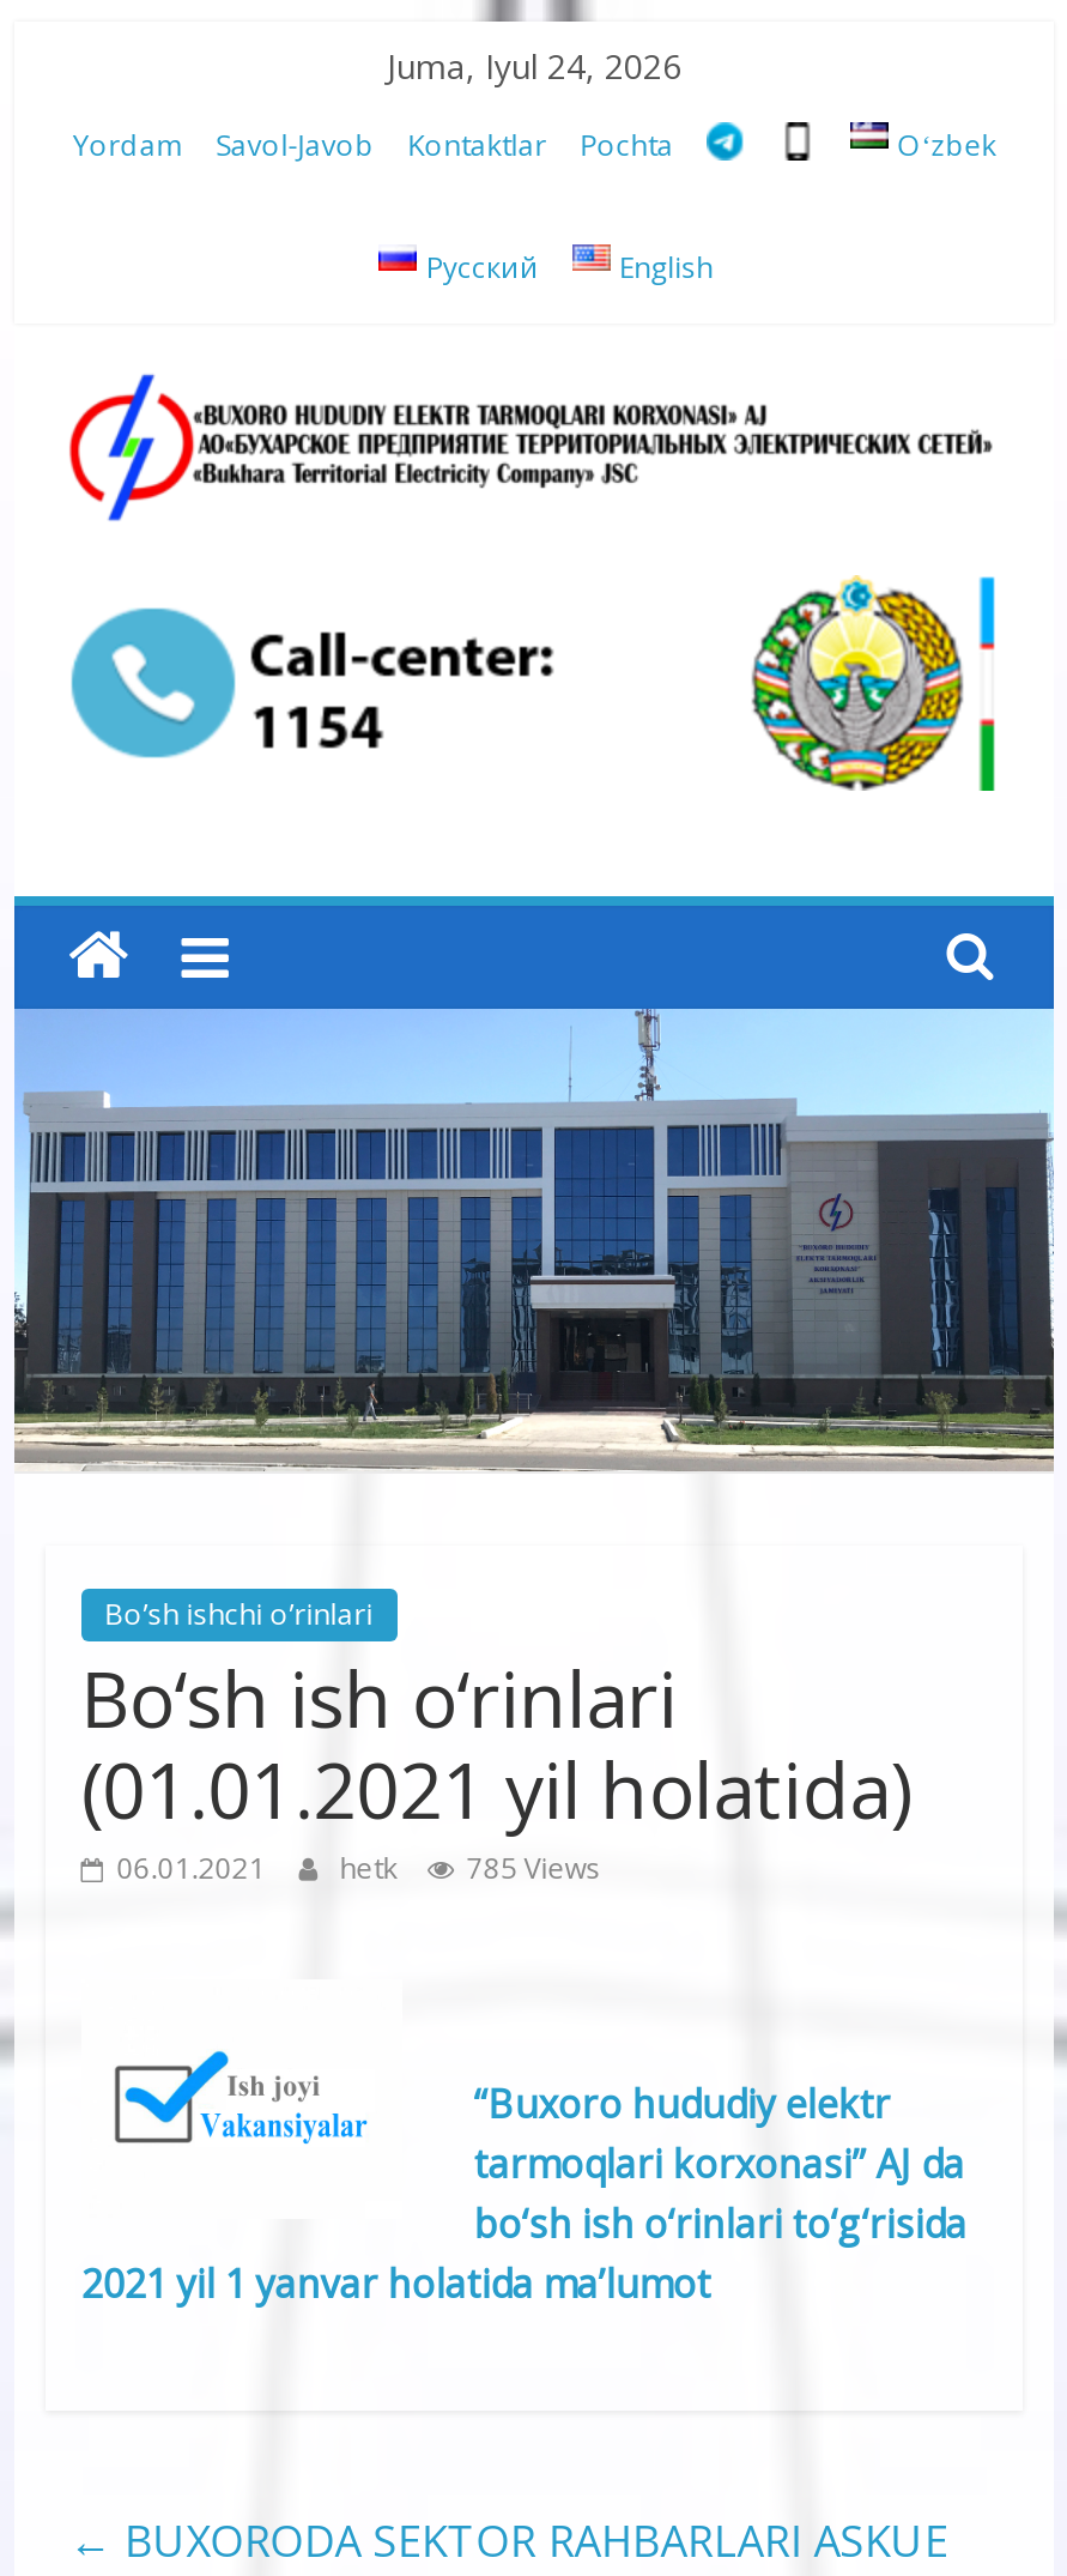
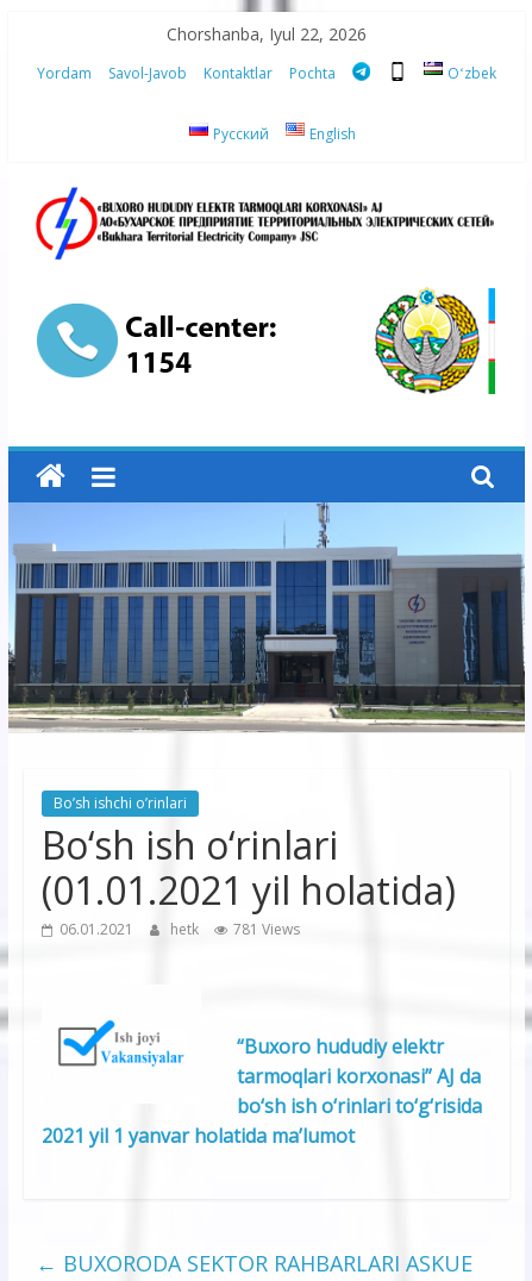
- Juma, Iyul 24, 2026
+ Chorshanba, Iyul 22, 2026

- 06.01.2021 hetk 785 Views
+ 06.01.2021 hetk 781 Views
